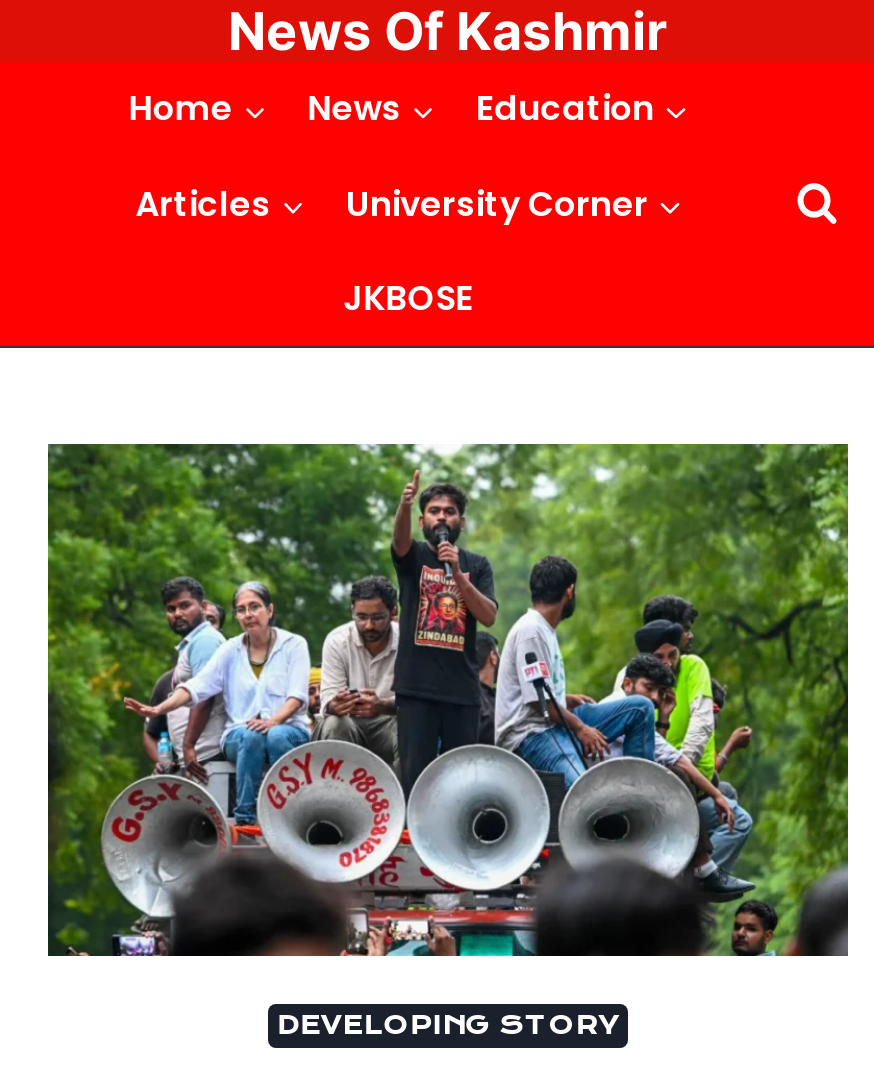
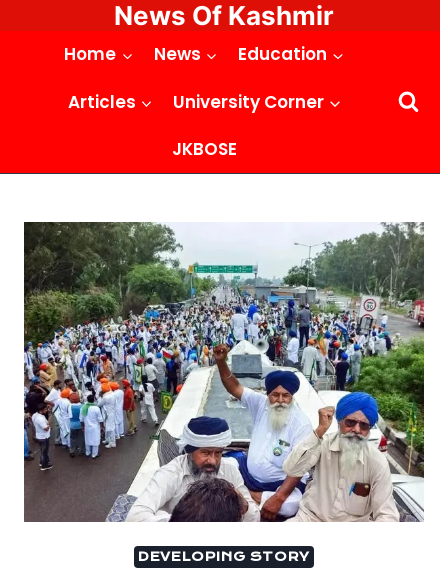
- [image]
+ [image]
